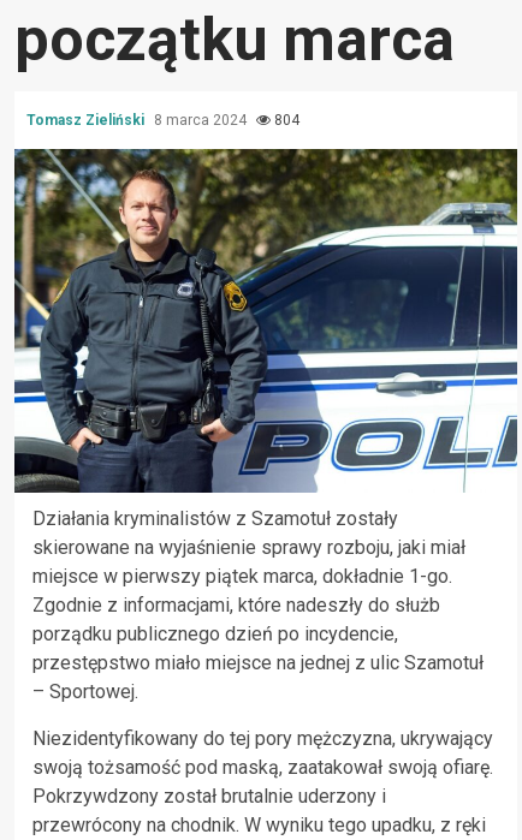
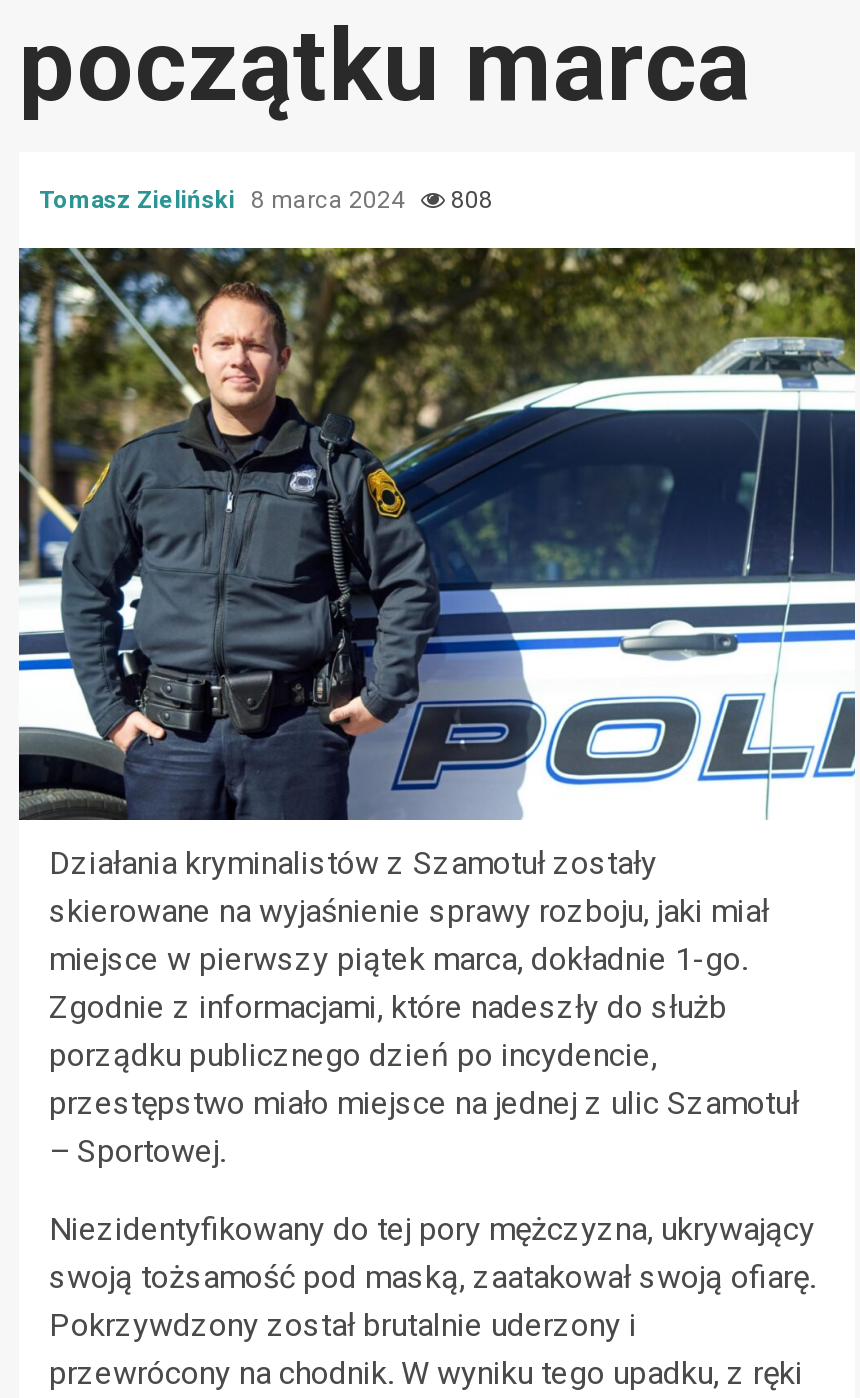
- Tomasz Zieliński 8 marca 2024 804
+ Tomasz Zieliński 8 marca 2024 808
